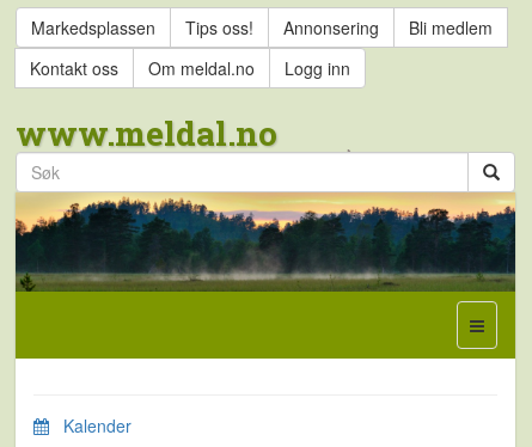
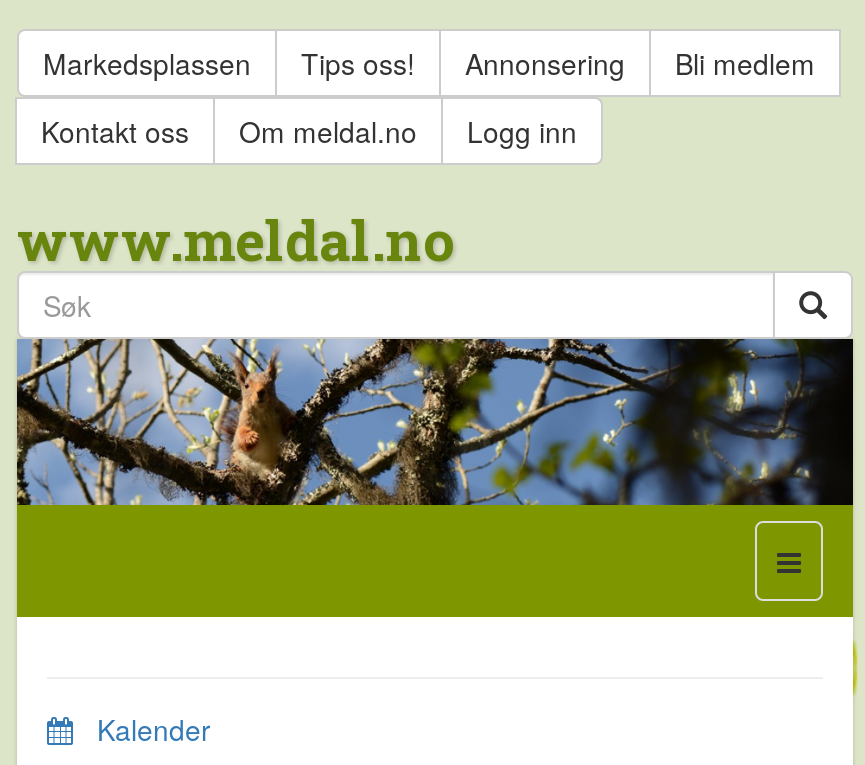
- [image]
+ [image]
